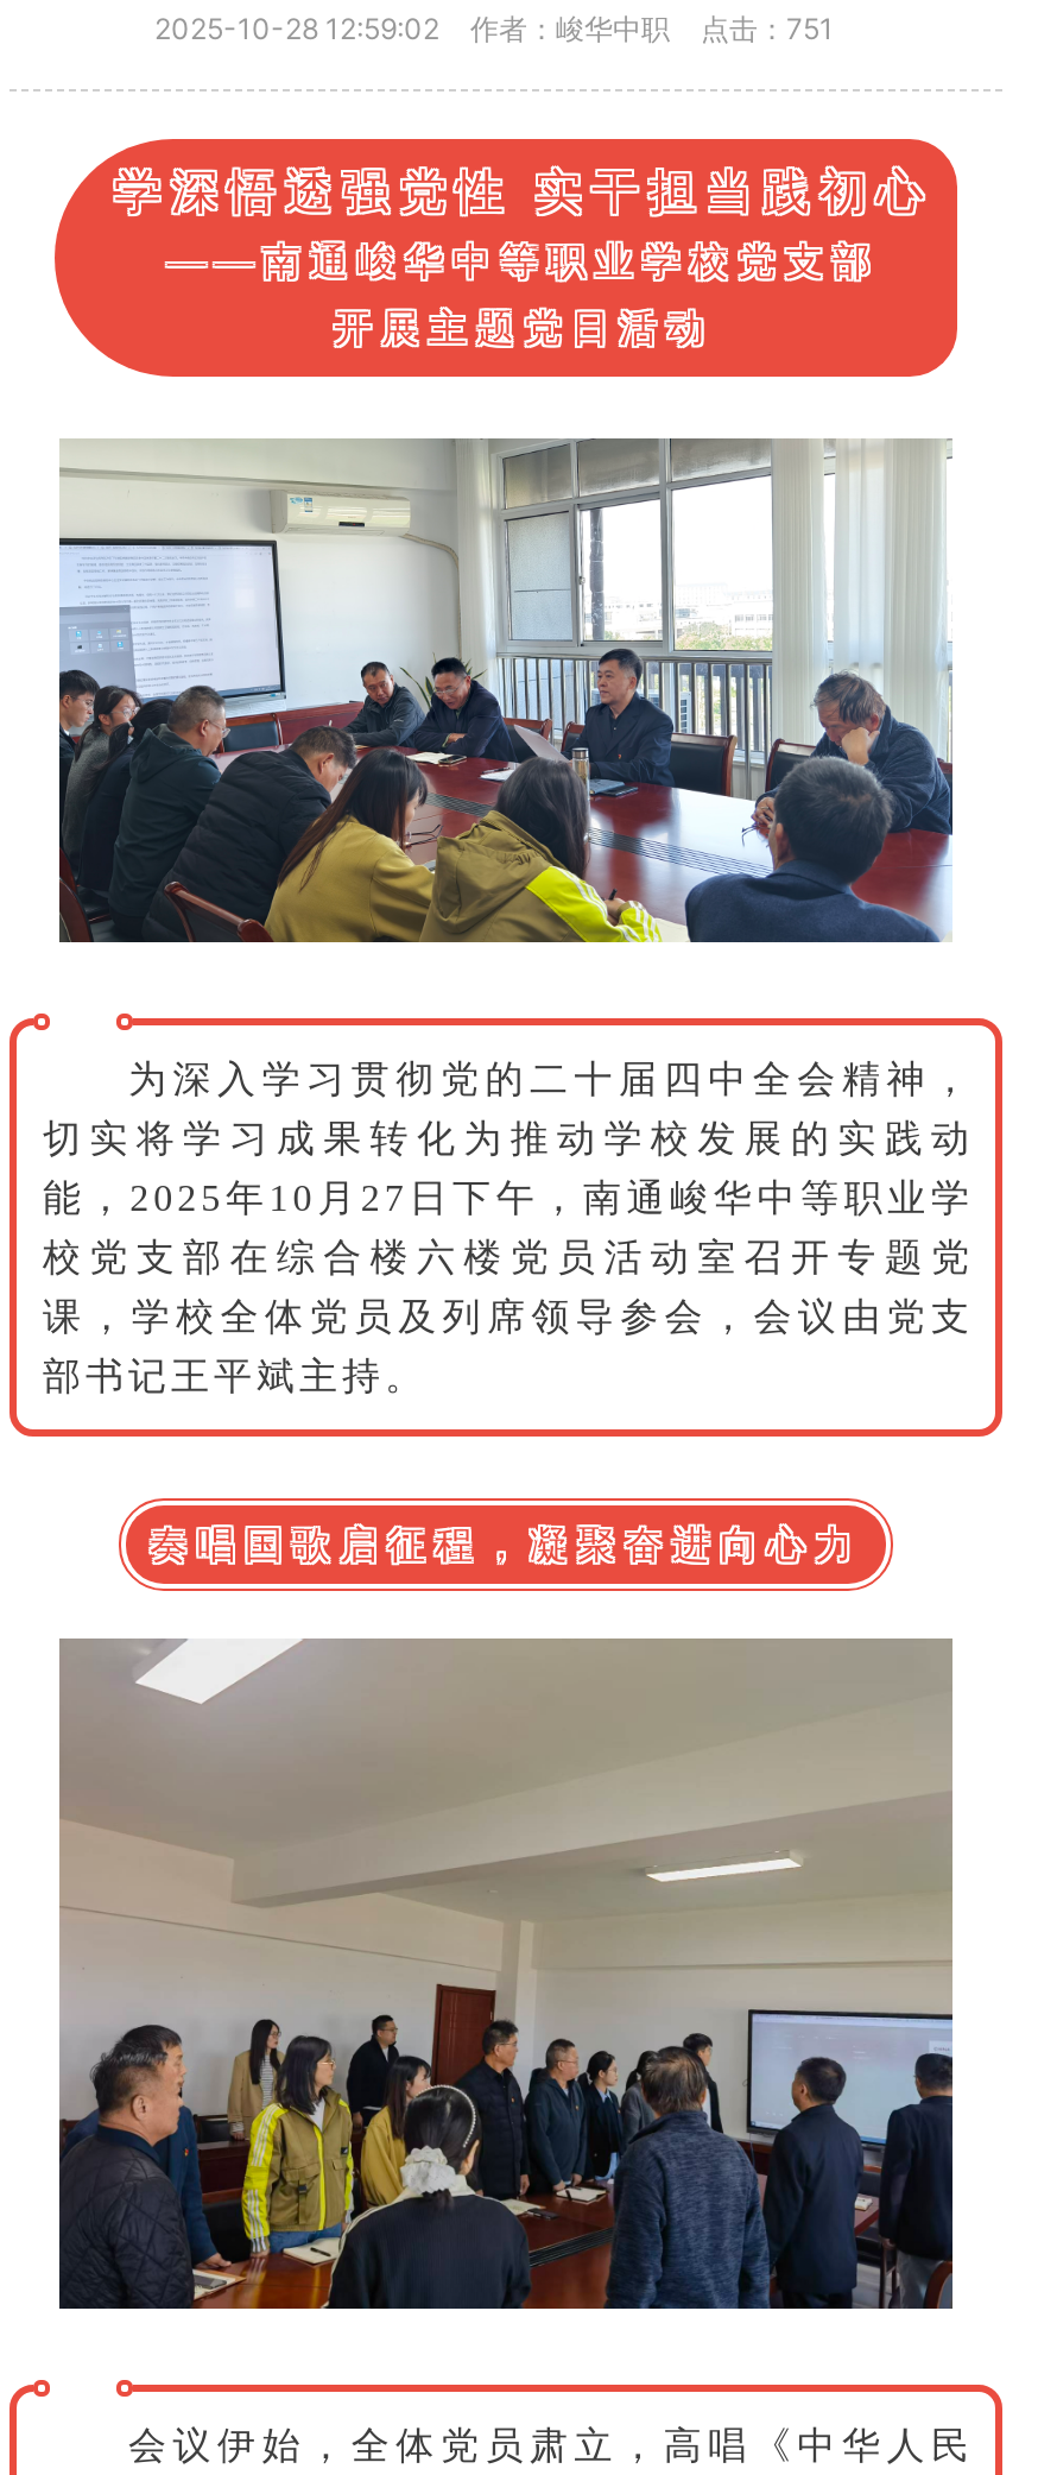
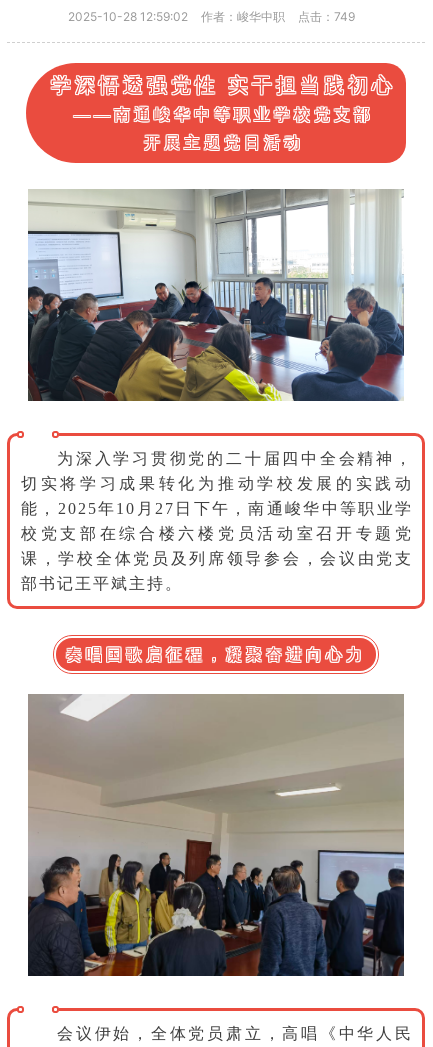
- 2025-10-28 12:59:02 作者：峻华中职 点击：751
+ 2025-10-28 12:59:02 作者：峻华中职 点击：749
